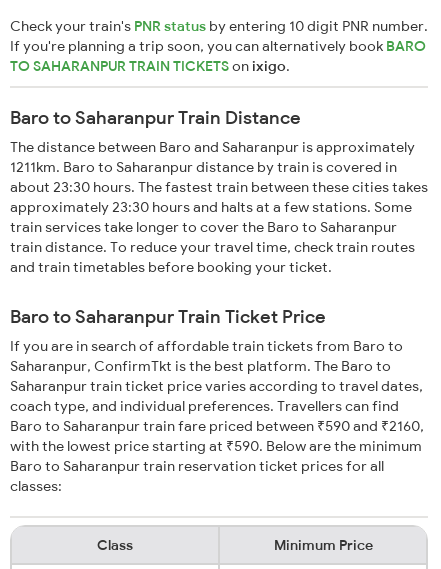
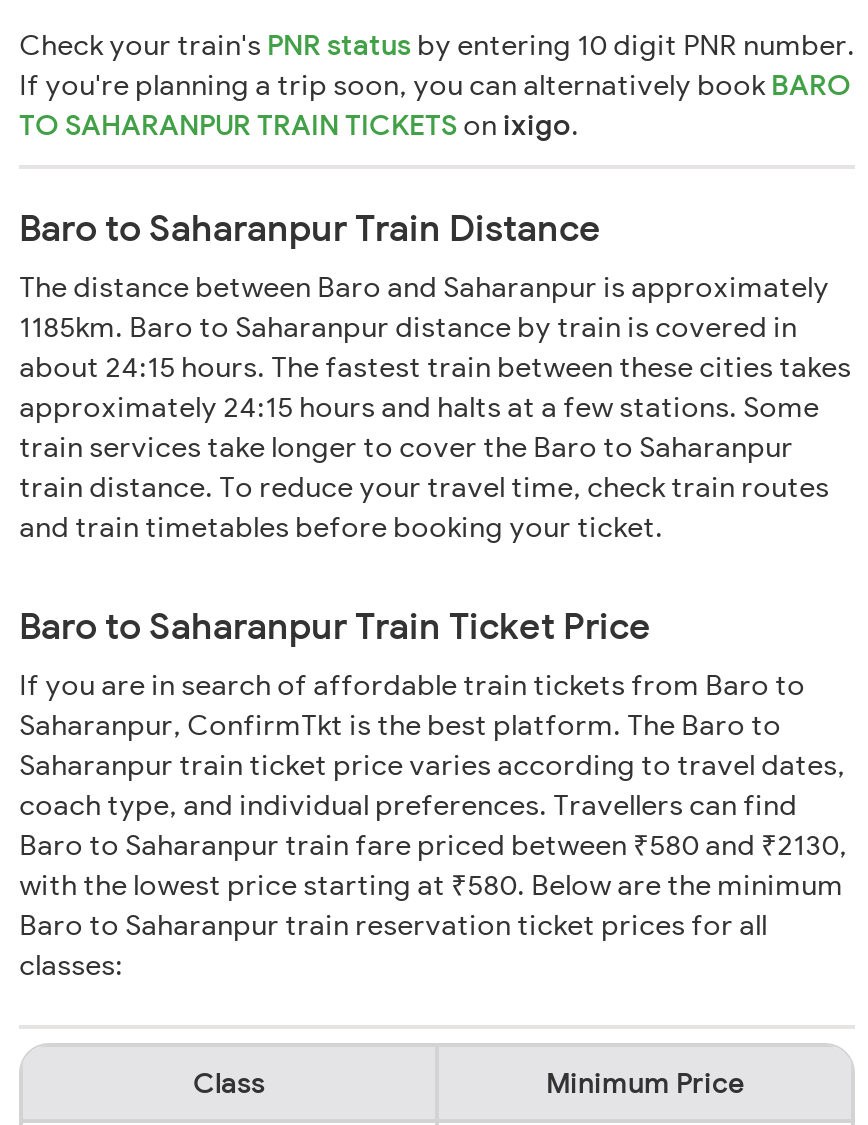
- 1211km. Baro to Saharanpur distance by train is covered in
+ 1185km. Baro to Saharanpur distance by train is covered in

- about 23:30 hours. The fastest train between these cities takes
+ about 24:15 hours. The fastest train between these cities takes

- approximately 23:30 hours and halts at a few stations. Some
+ approximately 24:15 hours and halts at a few stations. Some

- Baro to Saharanpur train fare priced between ₹590 and ₹2160,
+ Baro to Saharanpur train fare priced between ₹580 and ₹2130,

- with the lowest price starting at ₹590. Below are the minimum
+ with the lowest price starting at ₹580. Below are the minimum
